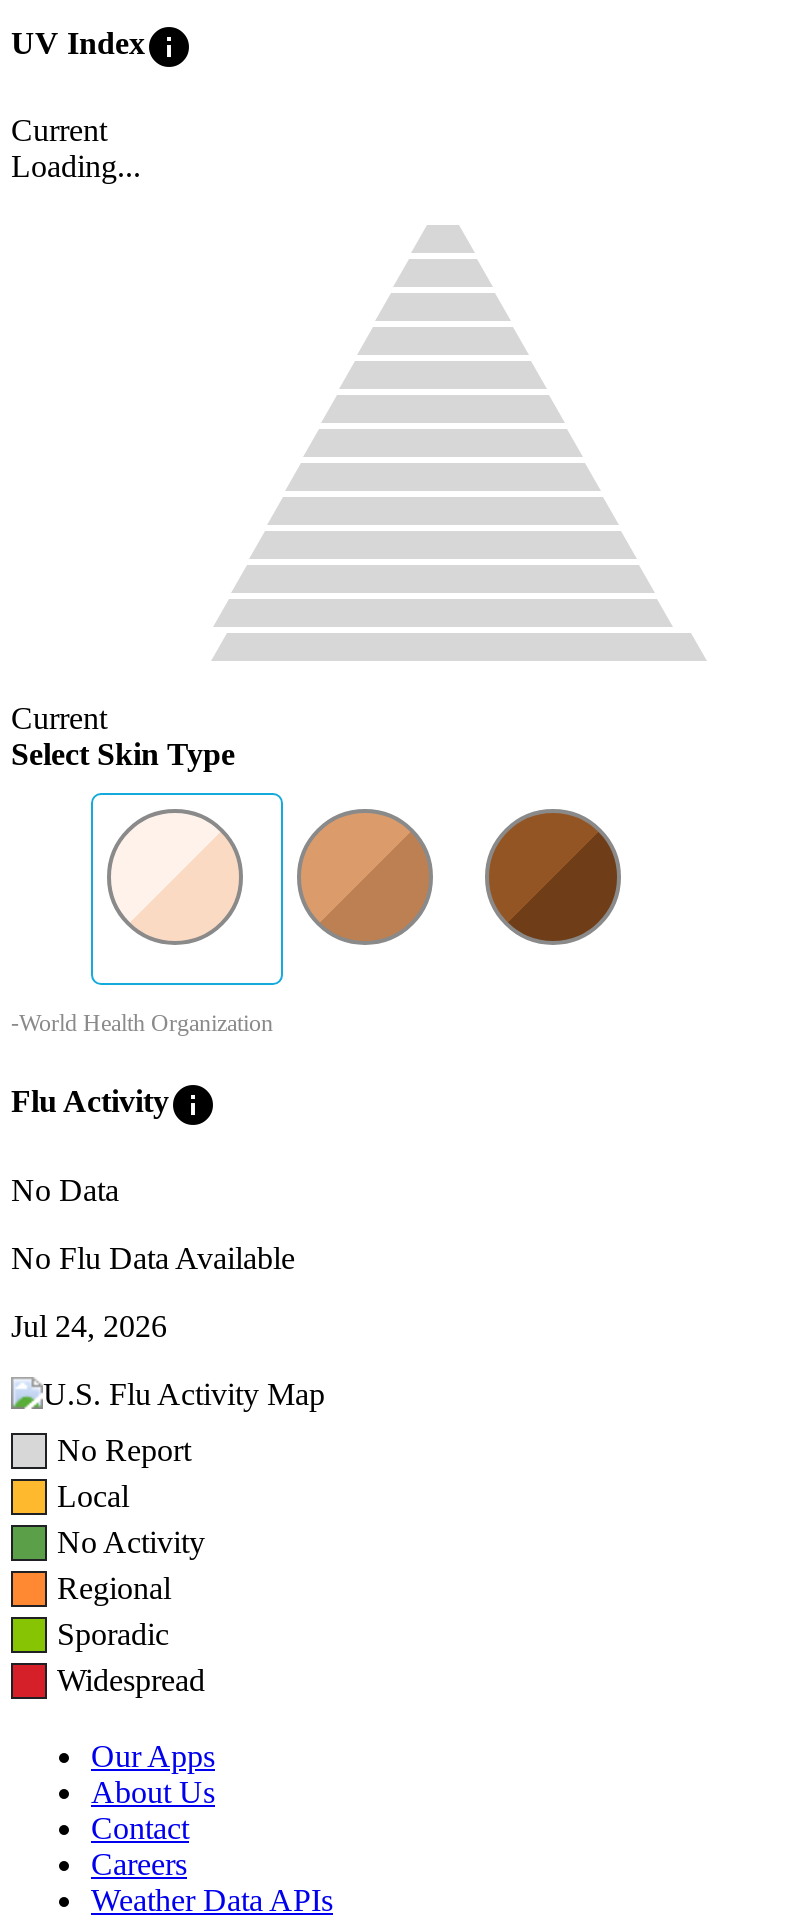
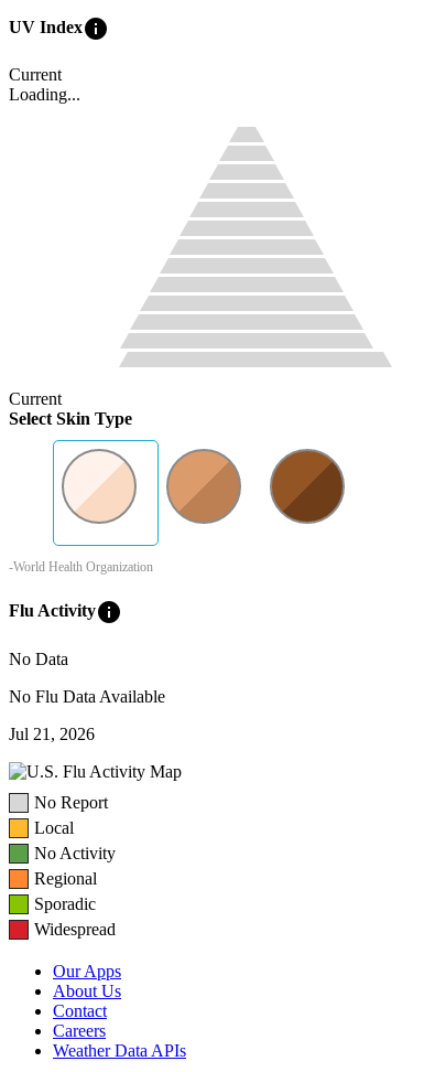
- Jul 24, 2026
+ Jul 21, 2026
